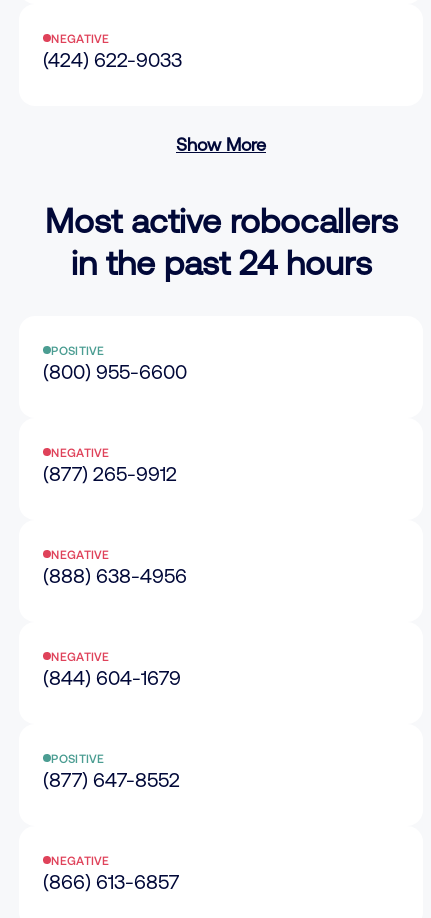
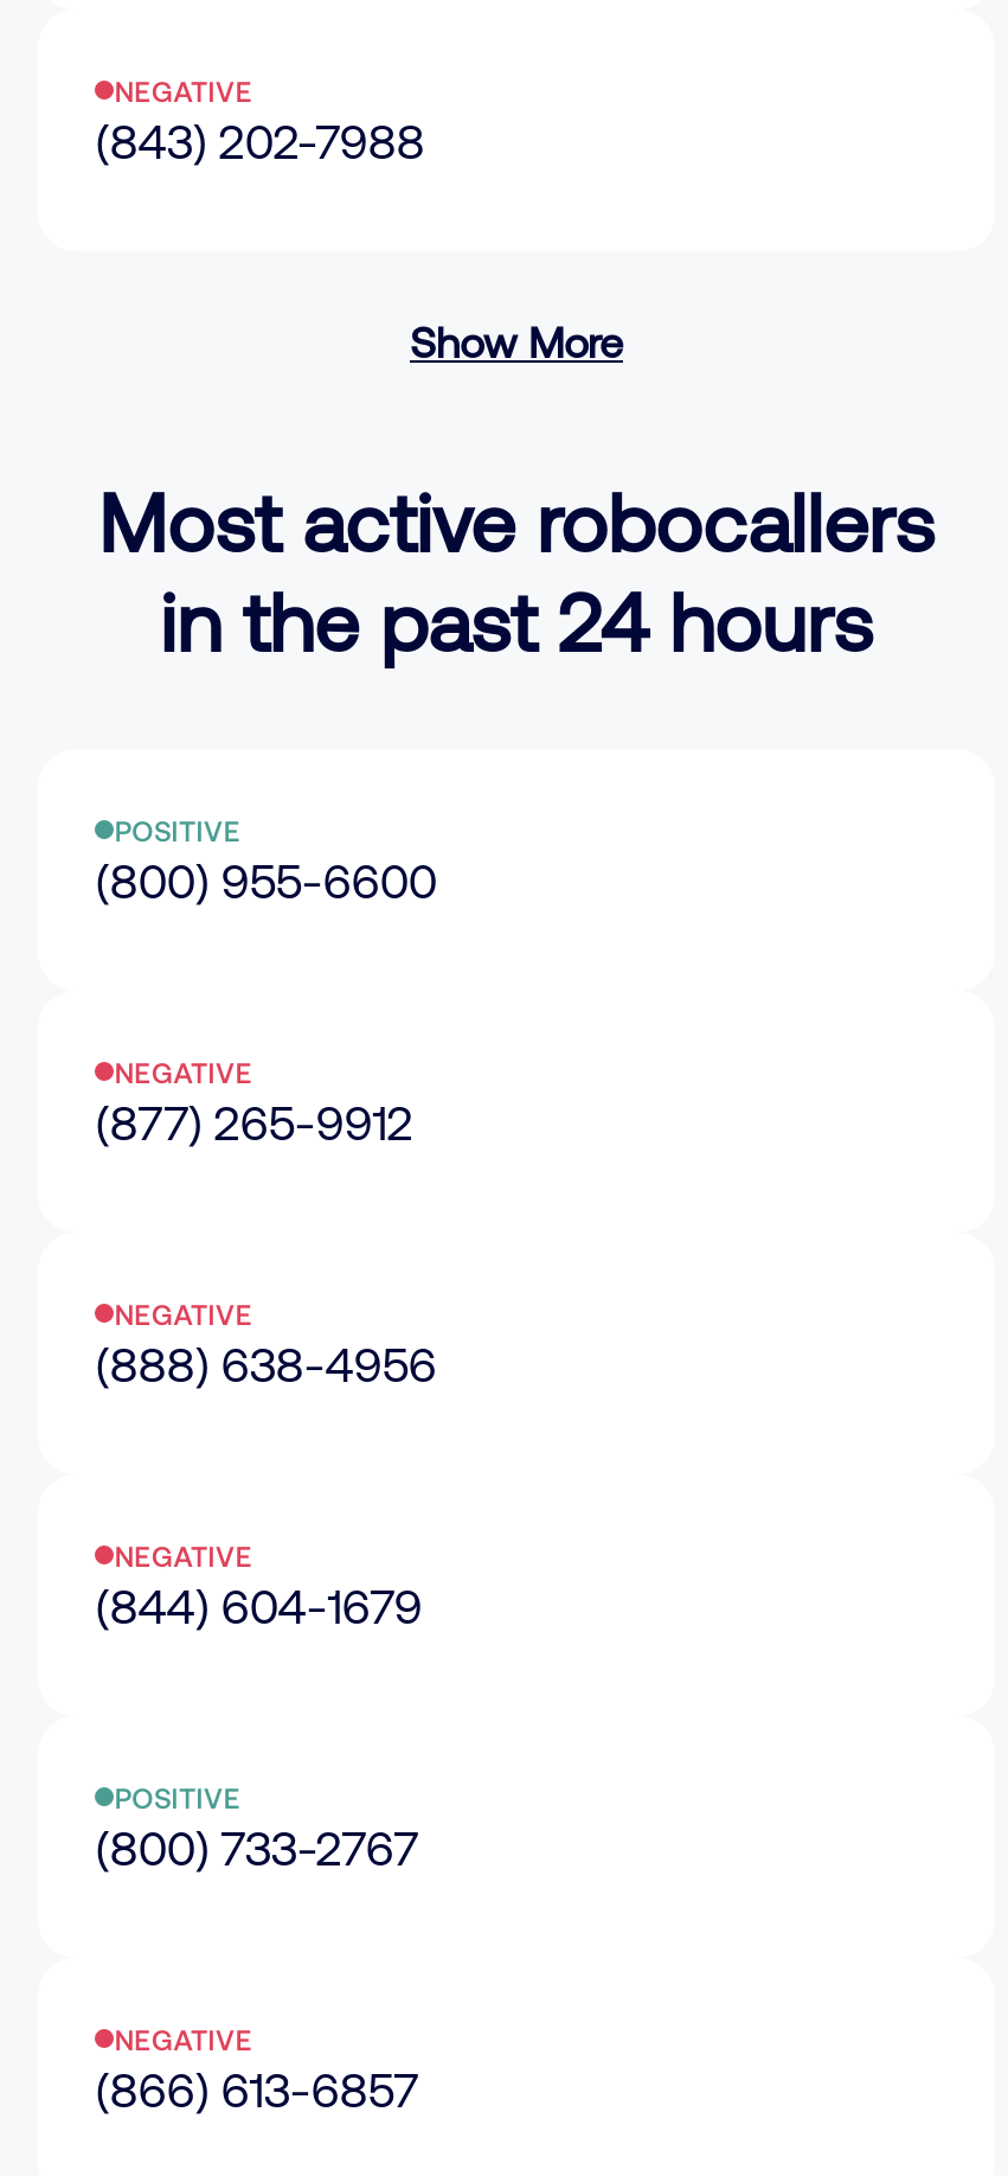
- (424) 622-9033
+ (843) 202-7988

- (877) 647-8552
+ (800) 733-2767
